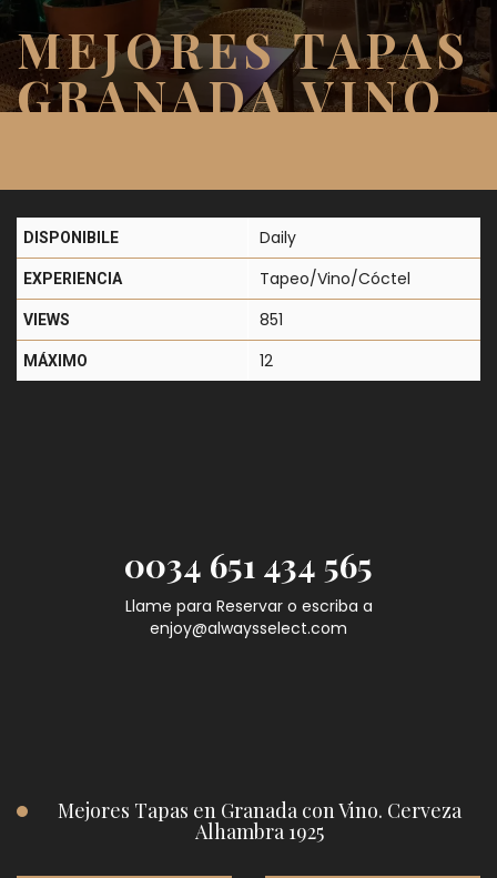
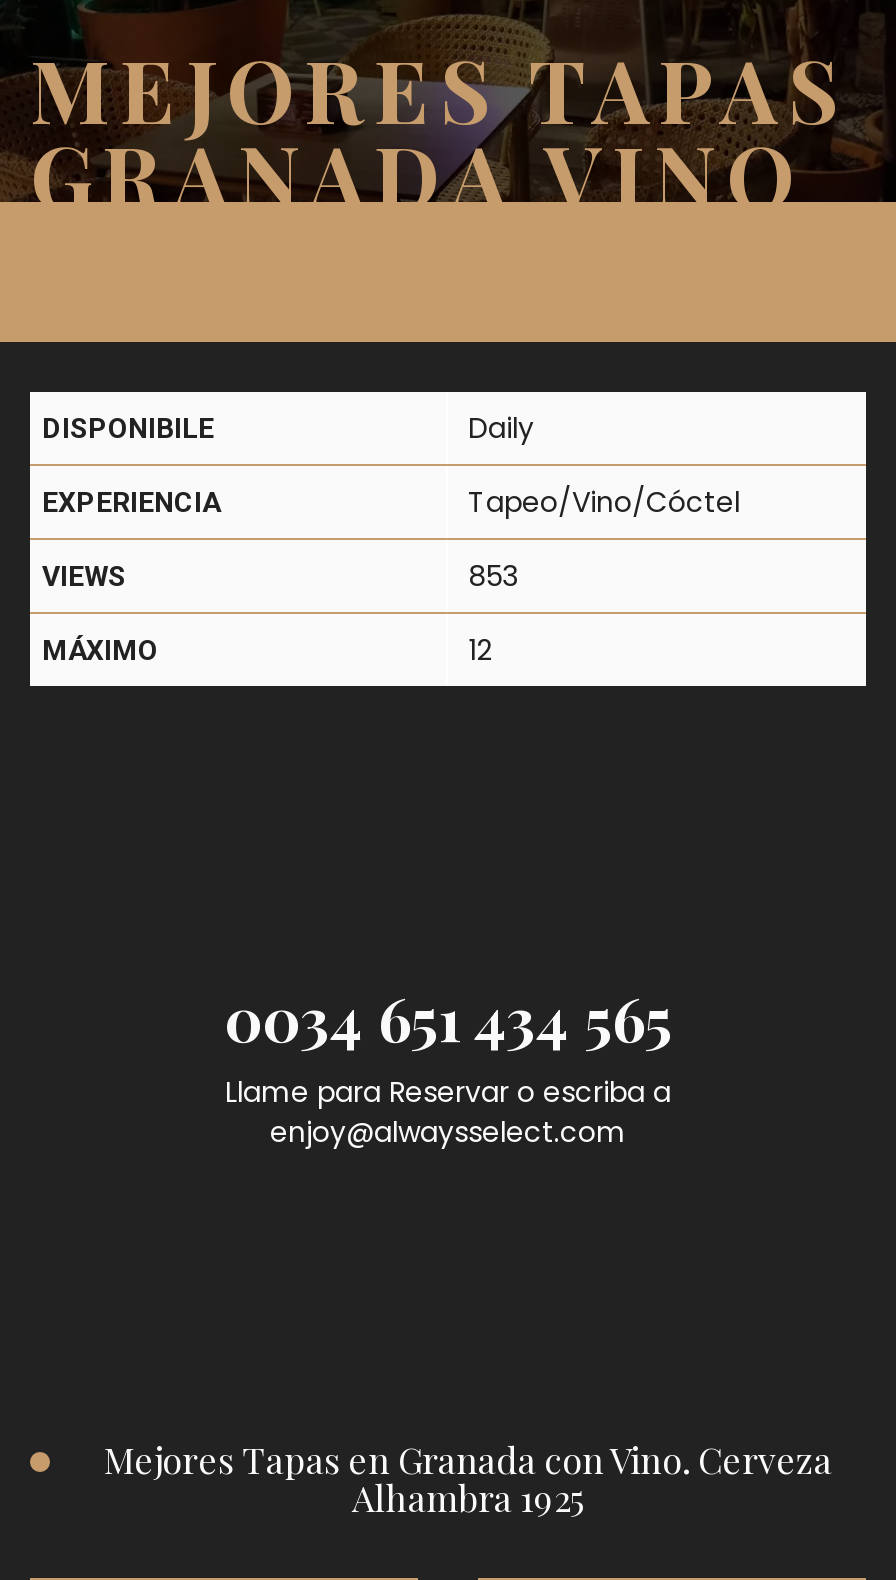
- 851
+ 853
